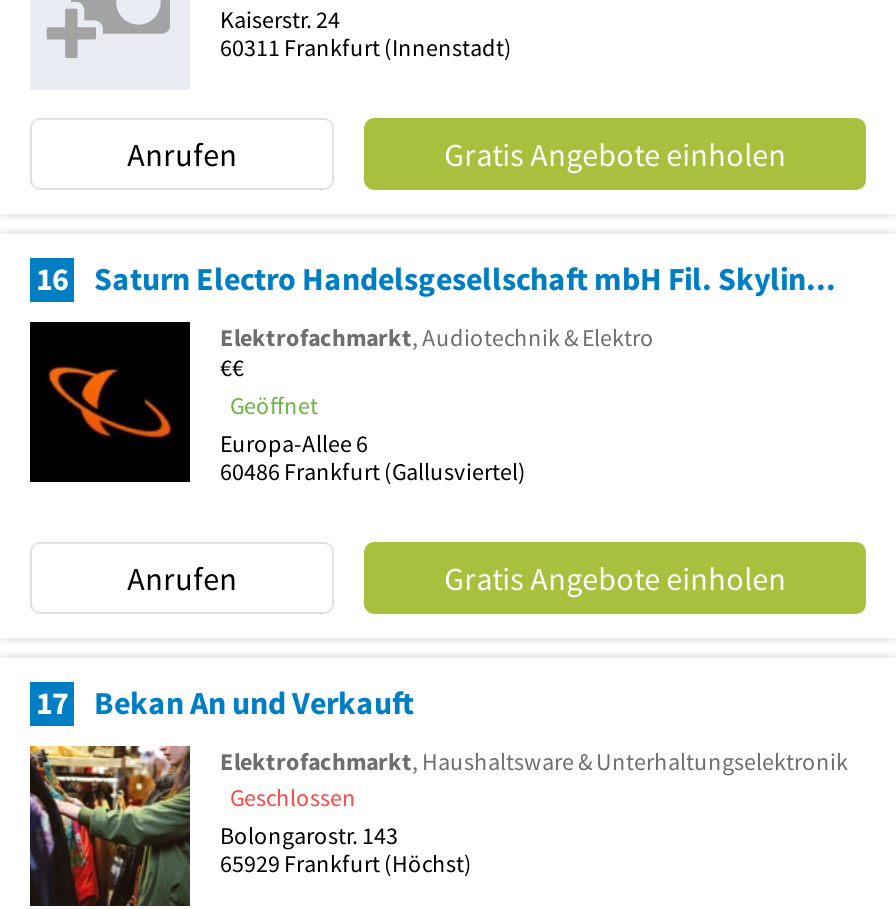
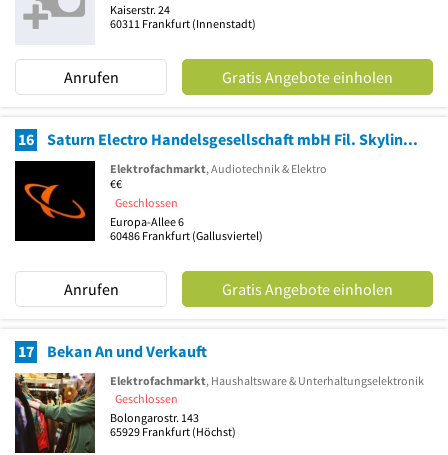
- Geöffnet
+ Geschlossen
